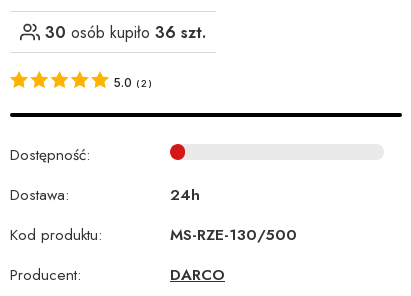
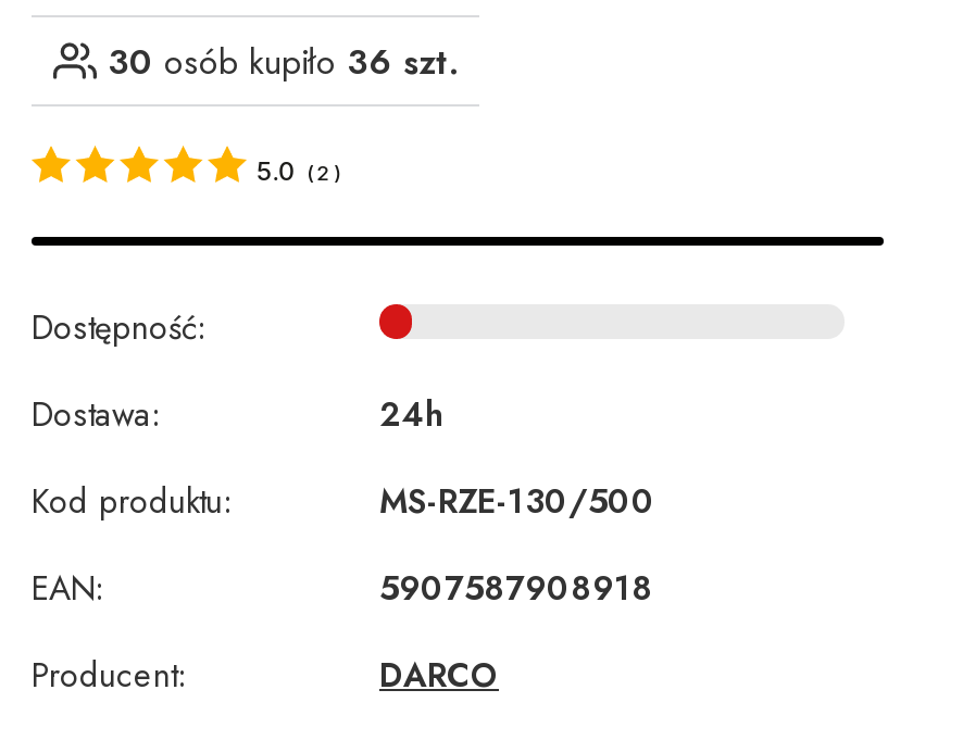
+ EAN:
+ 5907587908918
